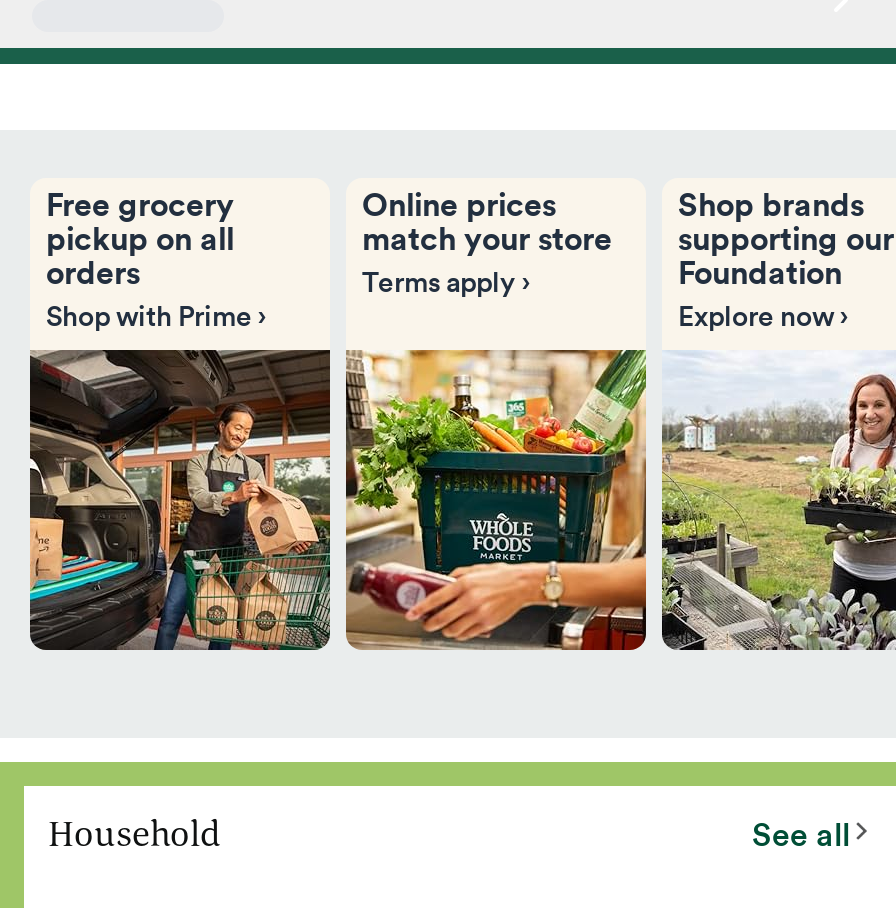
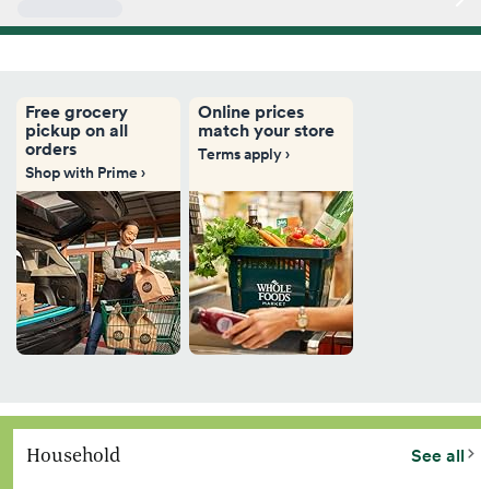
- Shop brands
- supporting our
- Foundation
- Explore now ›

- [image]
